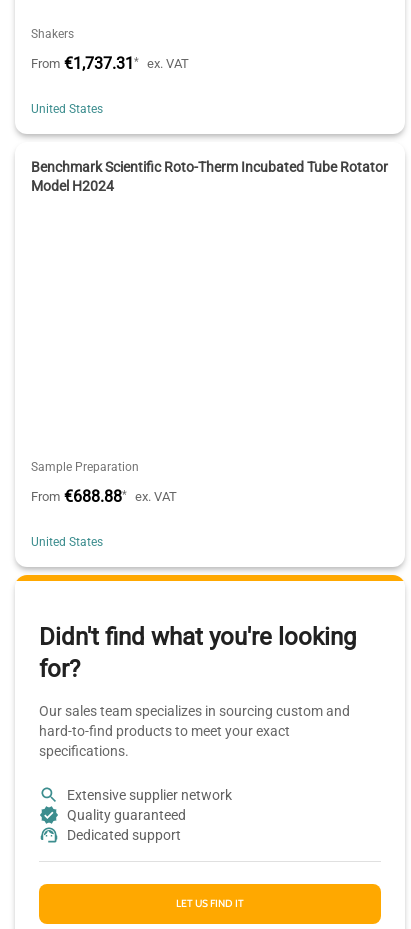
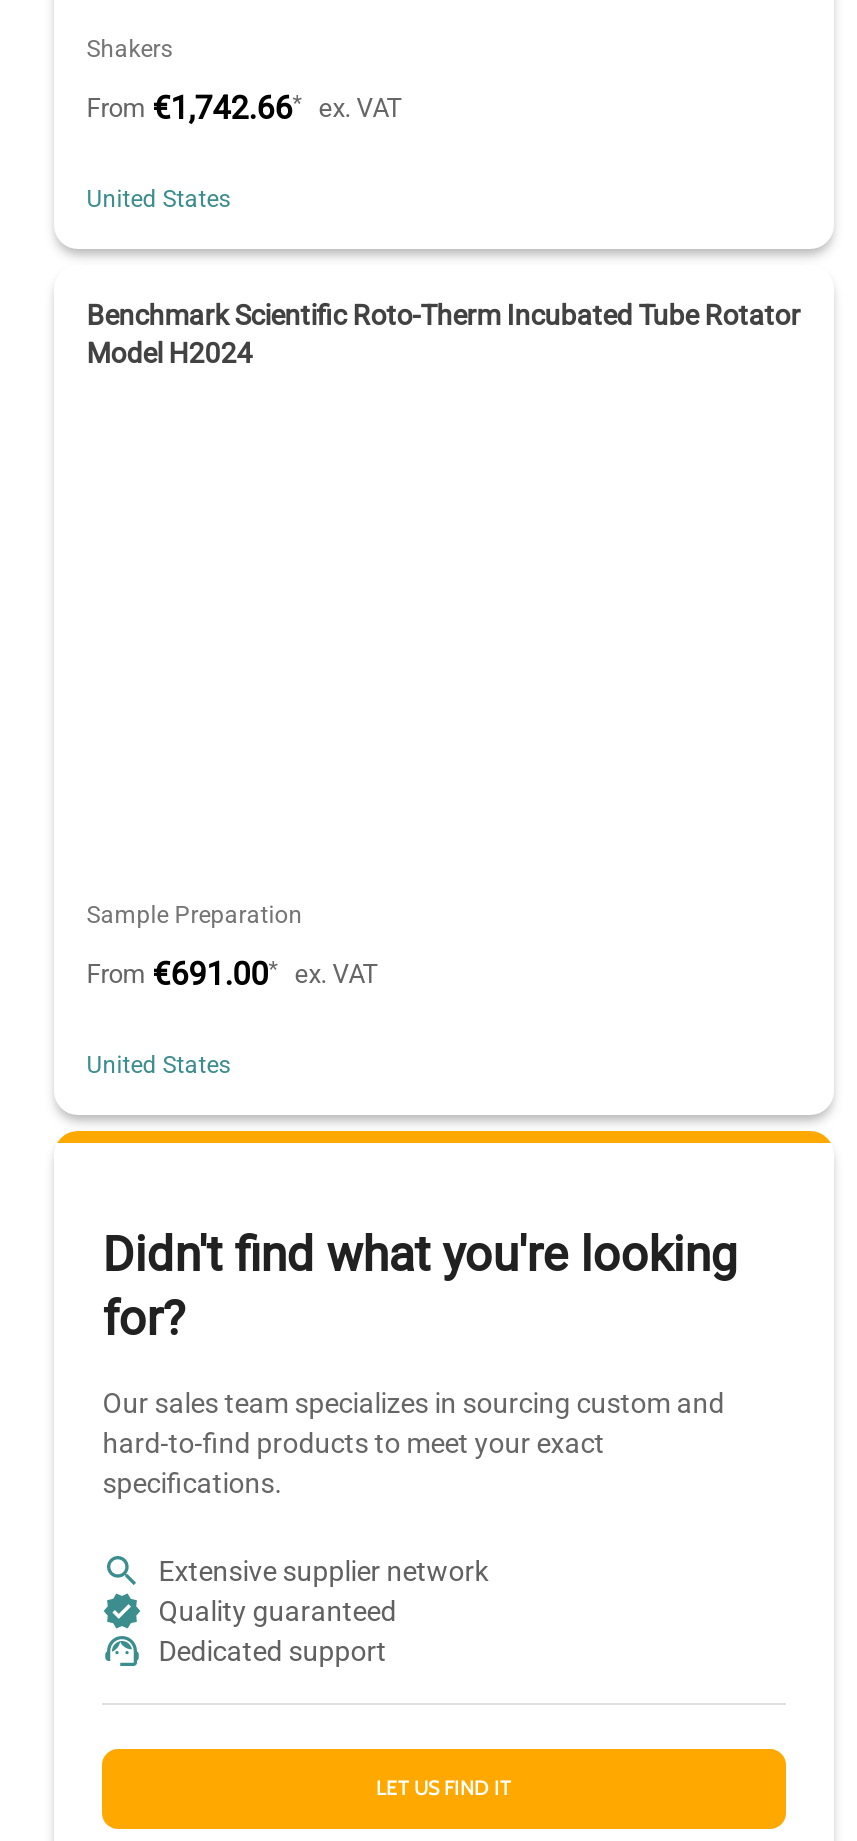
- From €1,737.31* ex. VAT
+ From €1,742.66* ex. VAT

- From €688.88* ex. VAT
+ From €691.00* ex. VAT
